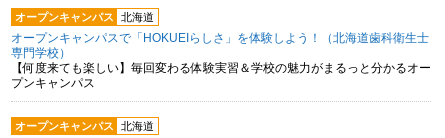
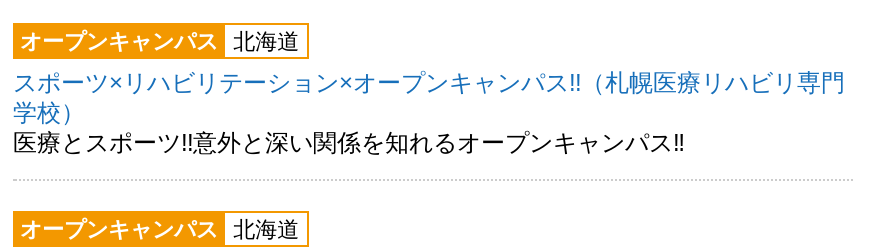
- オープンキャンパスで「HOKUEIらしさ」を体験しよう！（北海道歯科衛生士
- 専門学校）
- 【何度来ても楽しい】毎回変わる体験実習＆学校の魅力がまるっと分かるオー
- プンキャンパス
+ スポーツ×リハビリテーション×オープンキャンパス!!（札幌医療リハビリ専門
+ 学校）
+ 医療とスポーツ!!意外と深い関係を知れるオープンキャンパス‼
